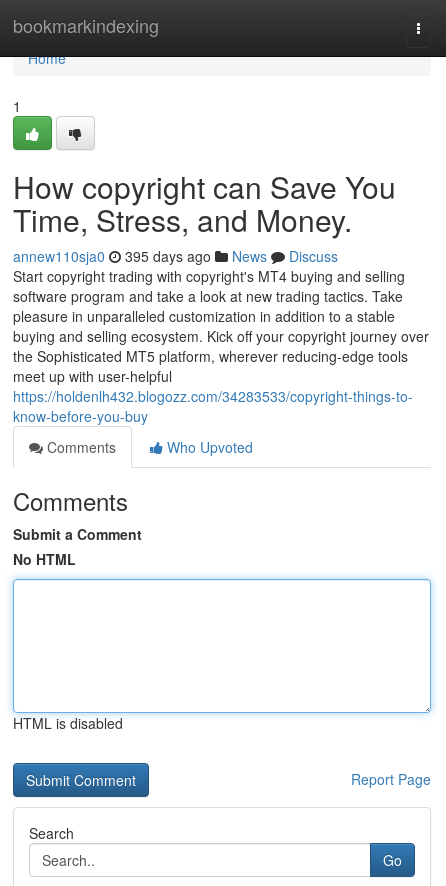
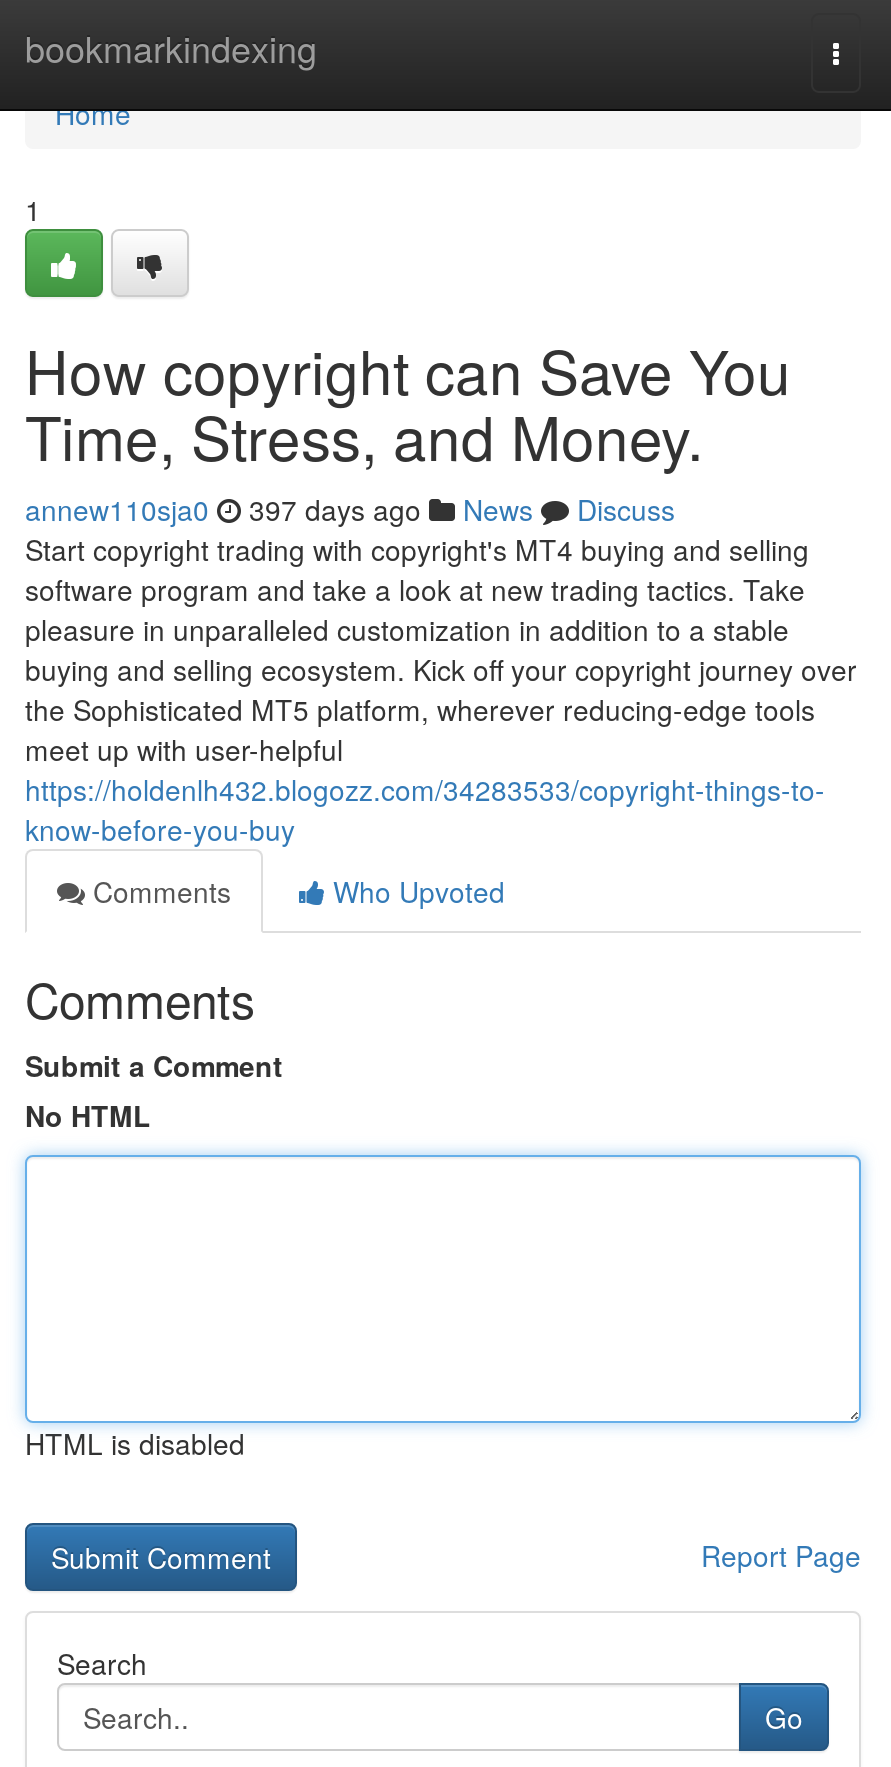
- annew110sja0 395 days ago News Discuss
+ annew110sja0 397 days ago News Discuss
